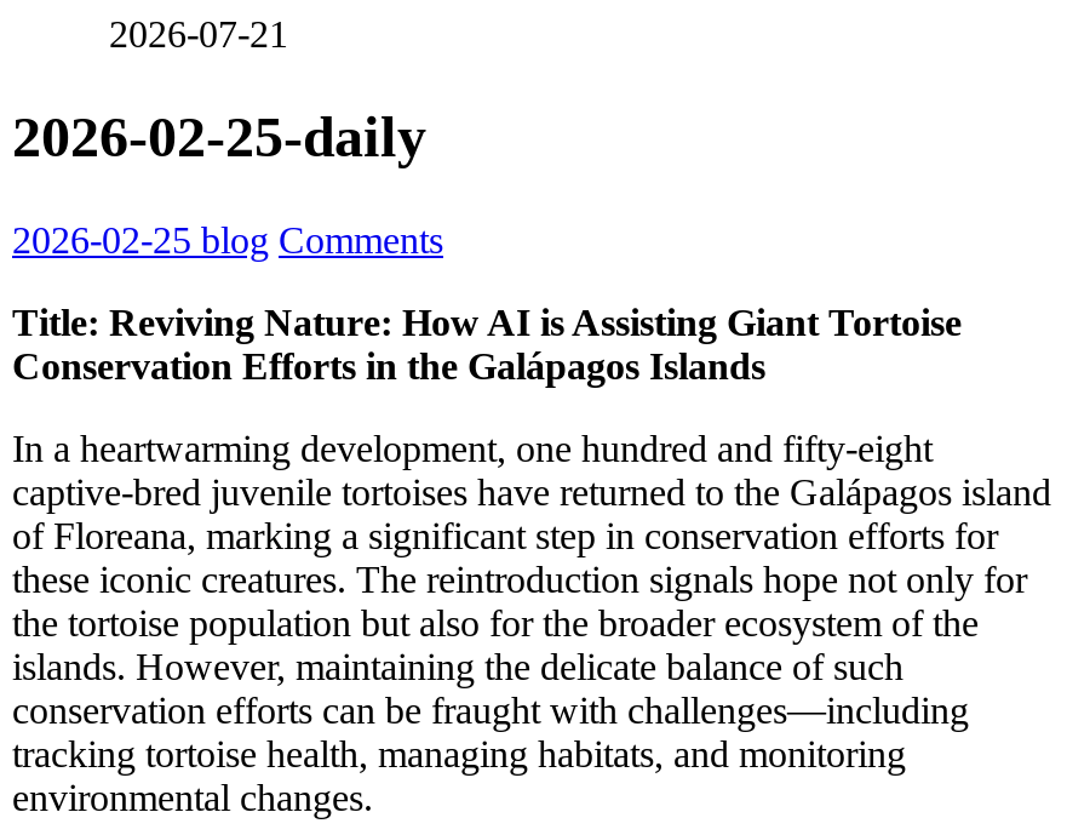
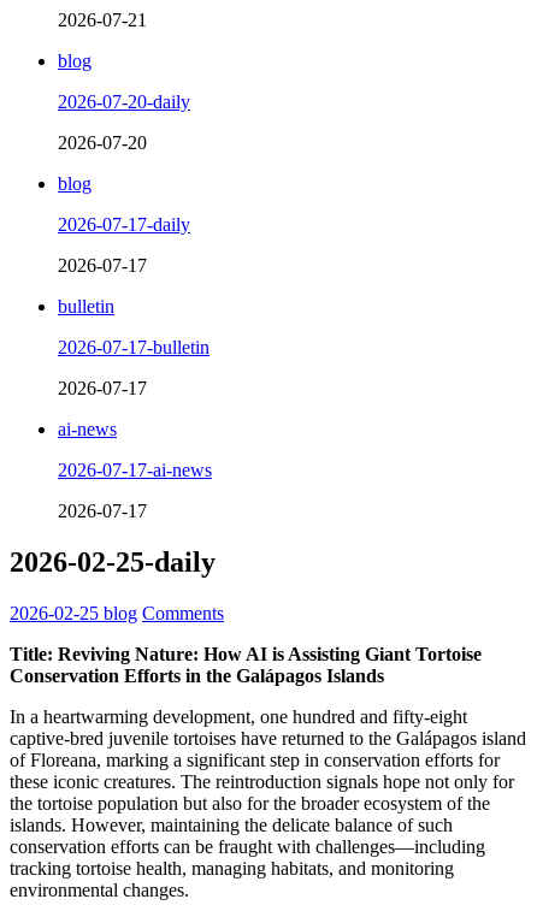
+ blog
+ 2026-07-20-daily
+ 2026-07-20
+ blog
+ 2026-07-17-daily
+ 2026-07-17
+ bulletin
+ 2026-07-17-bulletin
+ 2026-07-17
+ ai-news
+ 2026-07-17-ai-news
+ 2026-07-17
